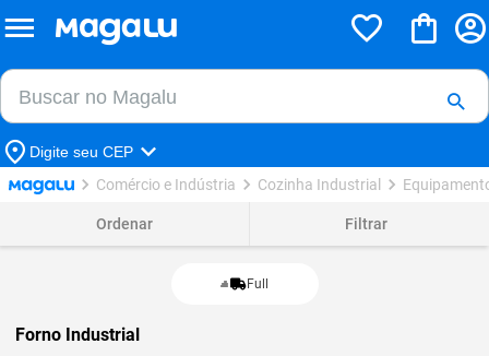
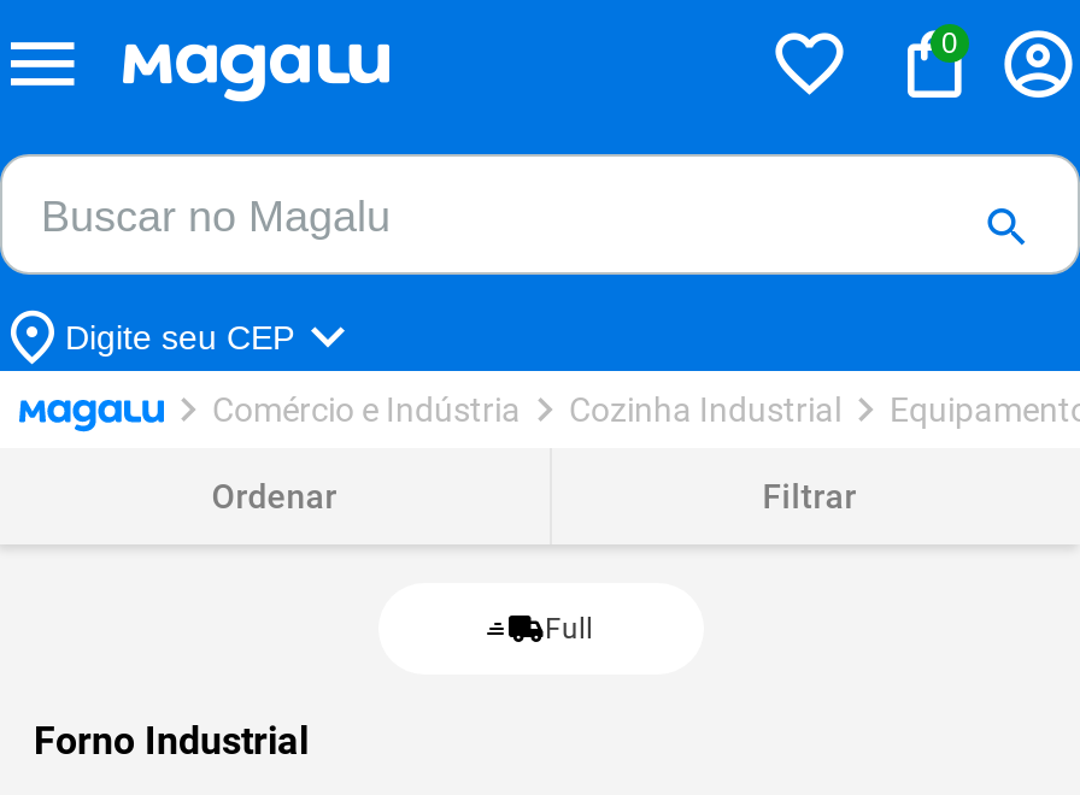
+ 0
